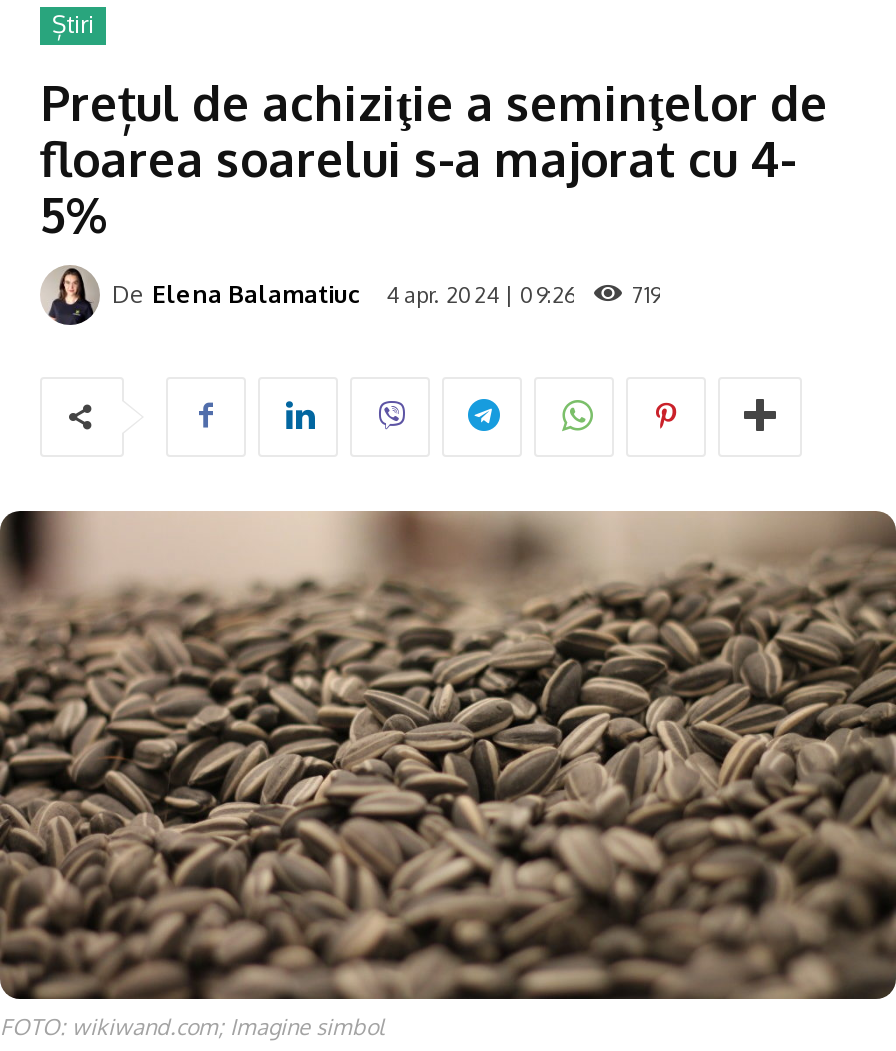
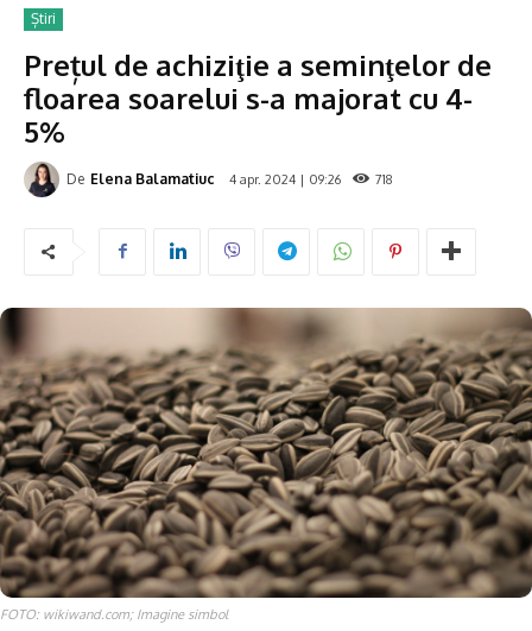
- 719
+ 718
